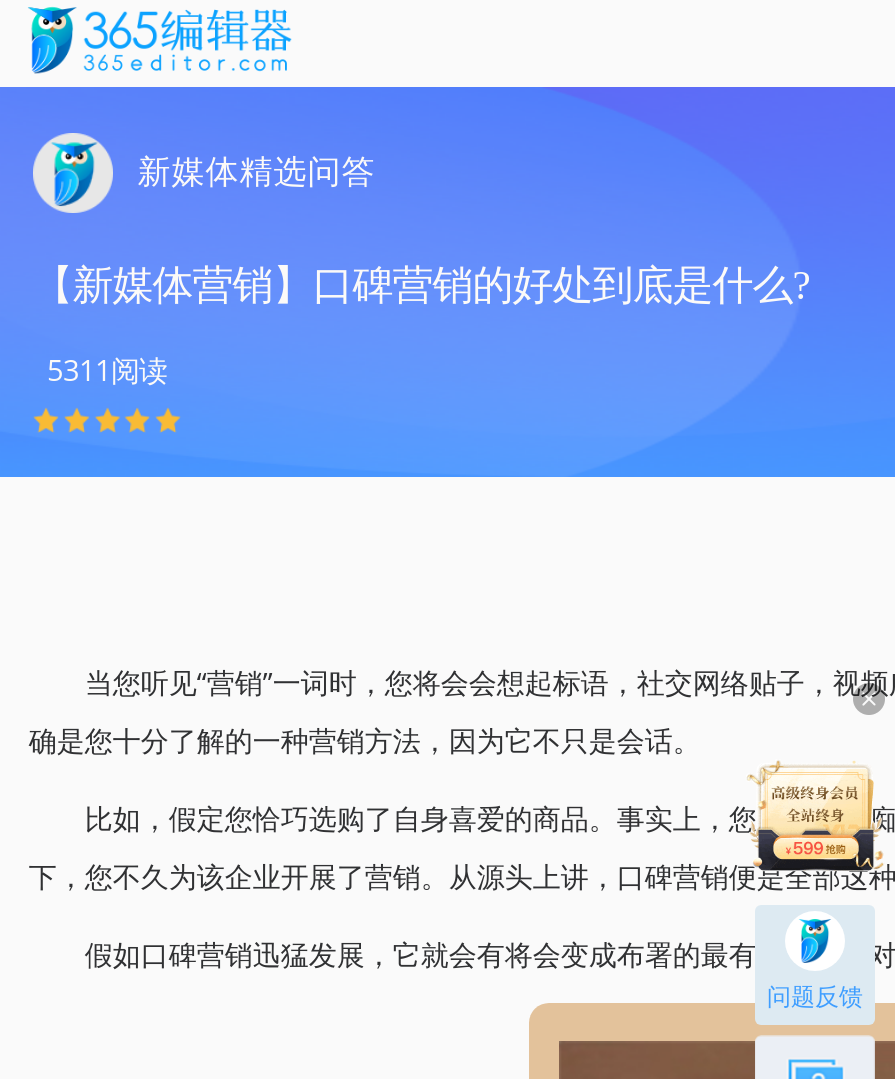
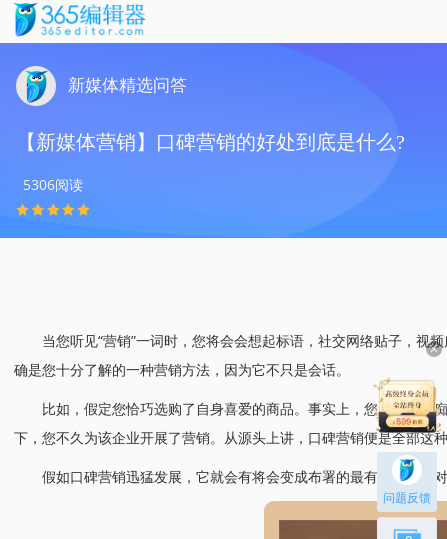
- 5311阅读
+ 5306阅读
